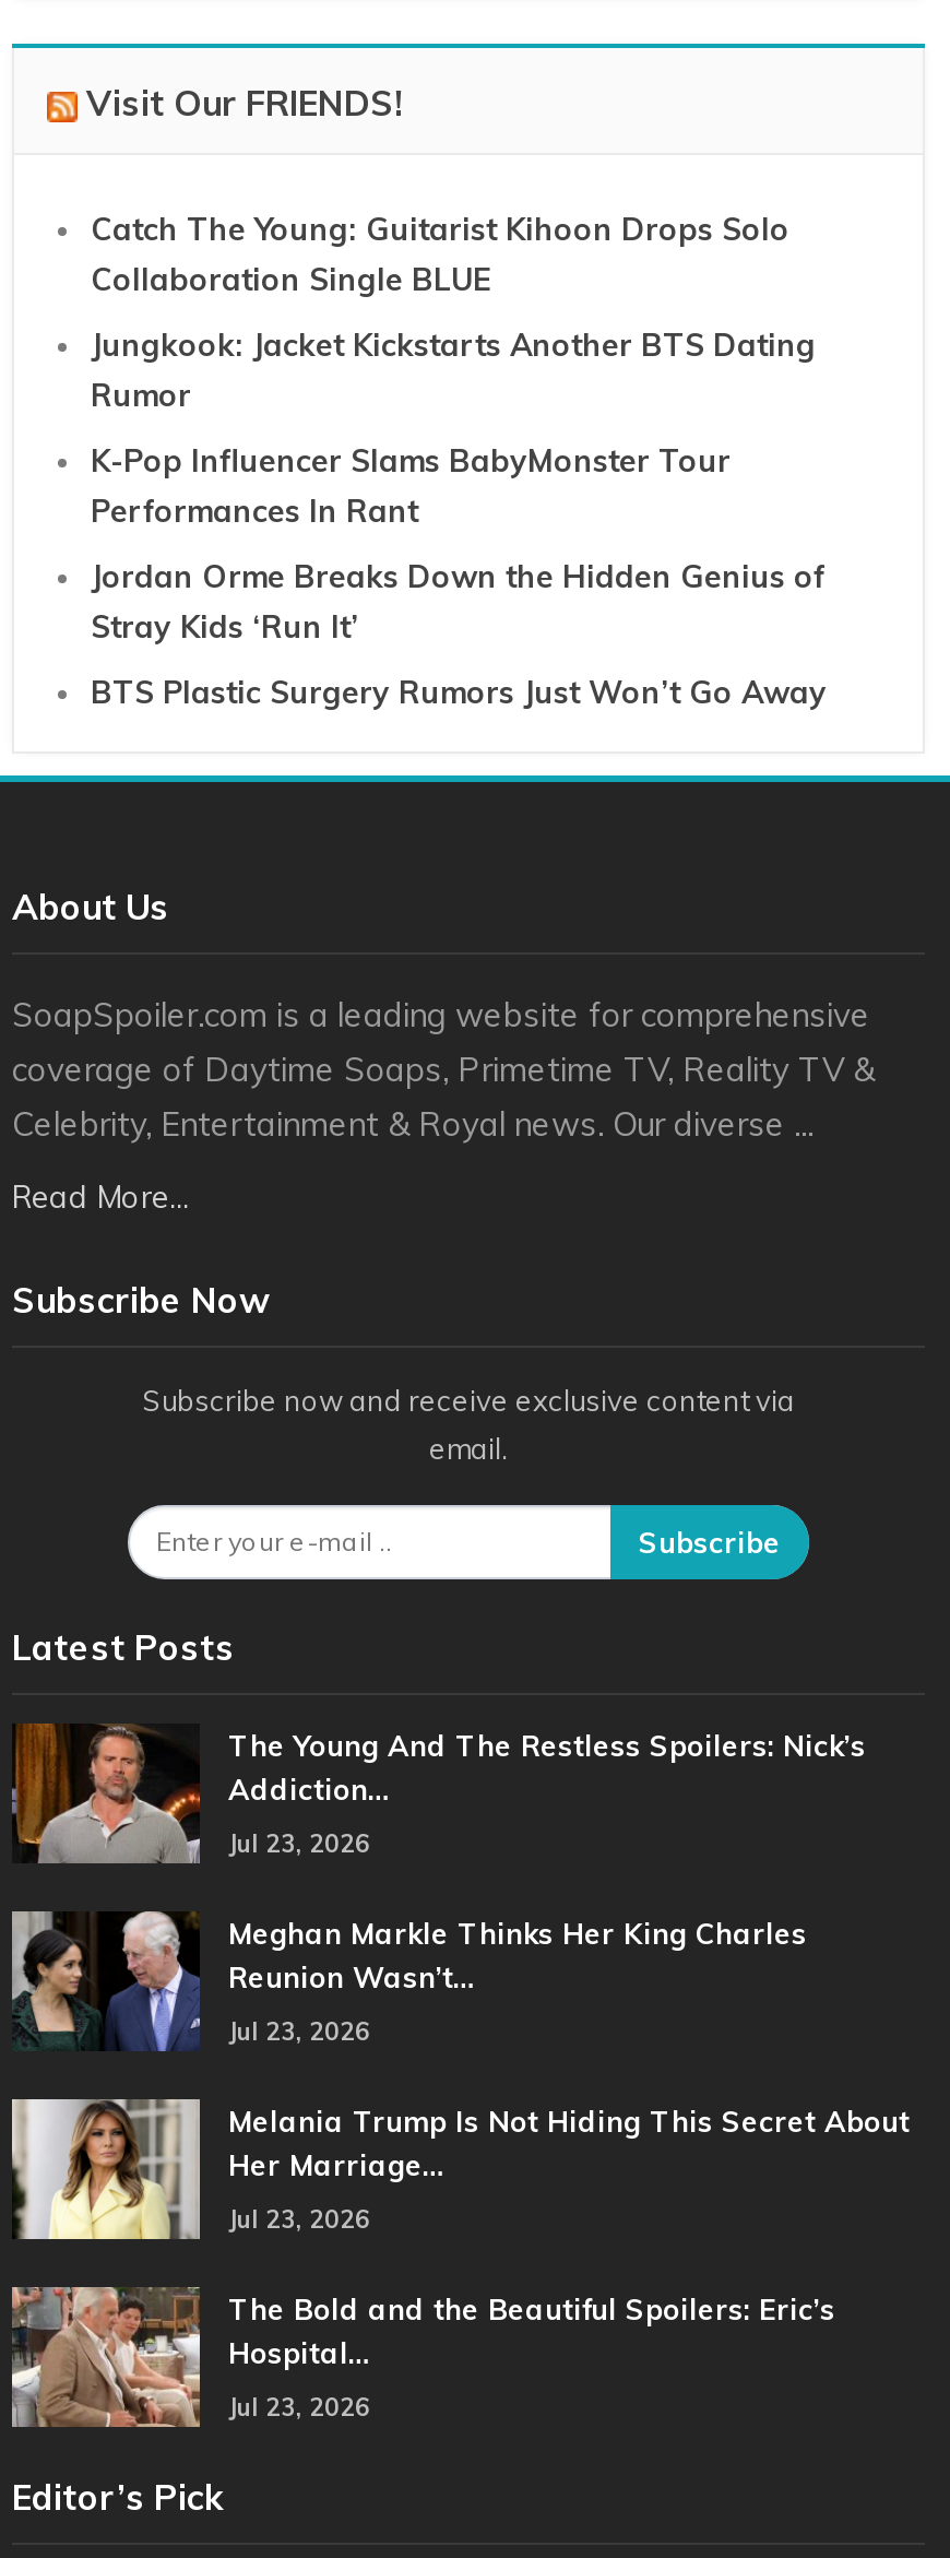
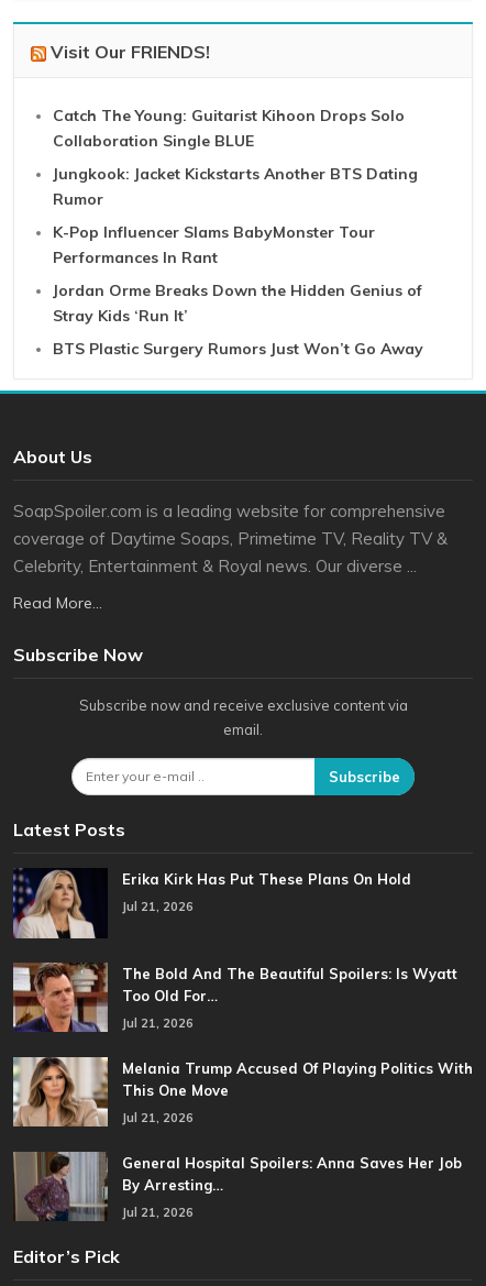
- [image]
- The Young And The Restless Spoilers: Nick’s
- Addiction…
+ [image]
+ Erika Kirk Has Put These Plans On Hold

- Jul 23, 2026
+ Jul 21, 2026

- [image]
- Meghan Markle Thinks Her King Charles
- Reunion Wasn’t…
+ [image]
+ The Bold And The Beautiful Spoilers: Is Wyatt
+ Too Old For…

- Jul 23, 2026
+ Jul 21, 2026

- [image]
- Melania Trump Is Not Hiding This Secret About
- Her Marriage…
+ [image]
+ Melania Trump Accused Of Playing Politics With
+ This One Move

- Jul 23, 2026
+ Jul 21, 2026

- [image]
- The Bold and the Beautiful Spoilers: Eric’s
- Hospital…
+ [image]
+ General Hospital Spoilers: Anna Saves Her Job
+ By Arresting…

- Jul 23, 2026
+ Jul 21, 2026
